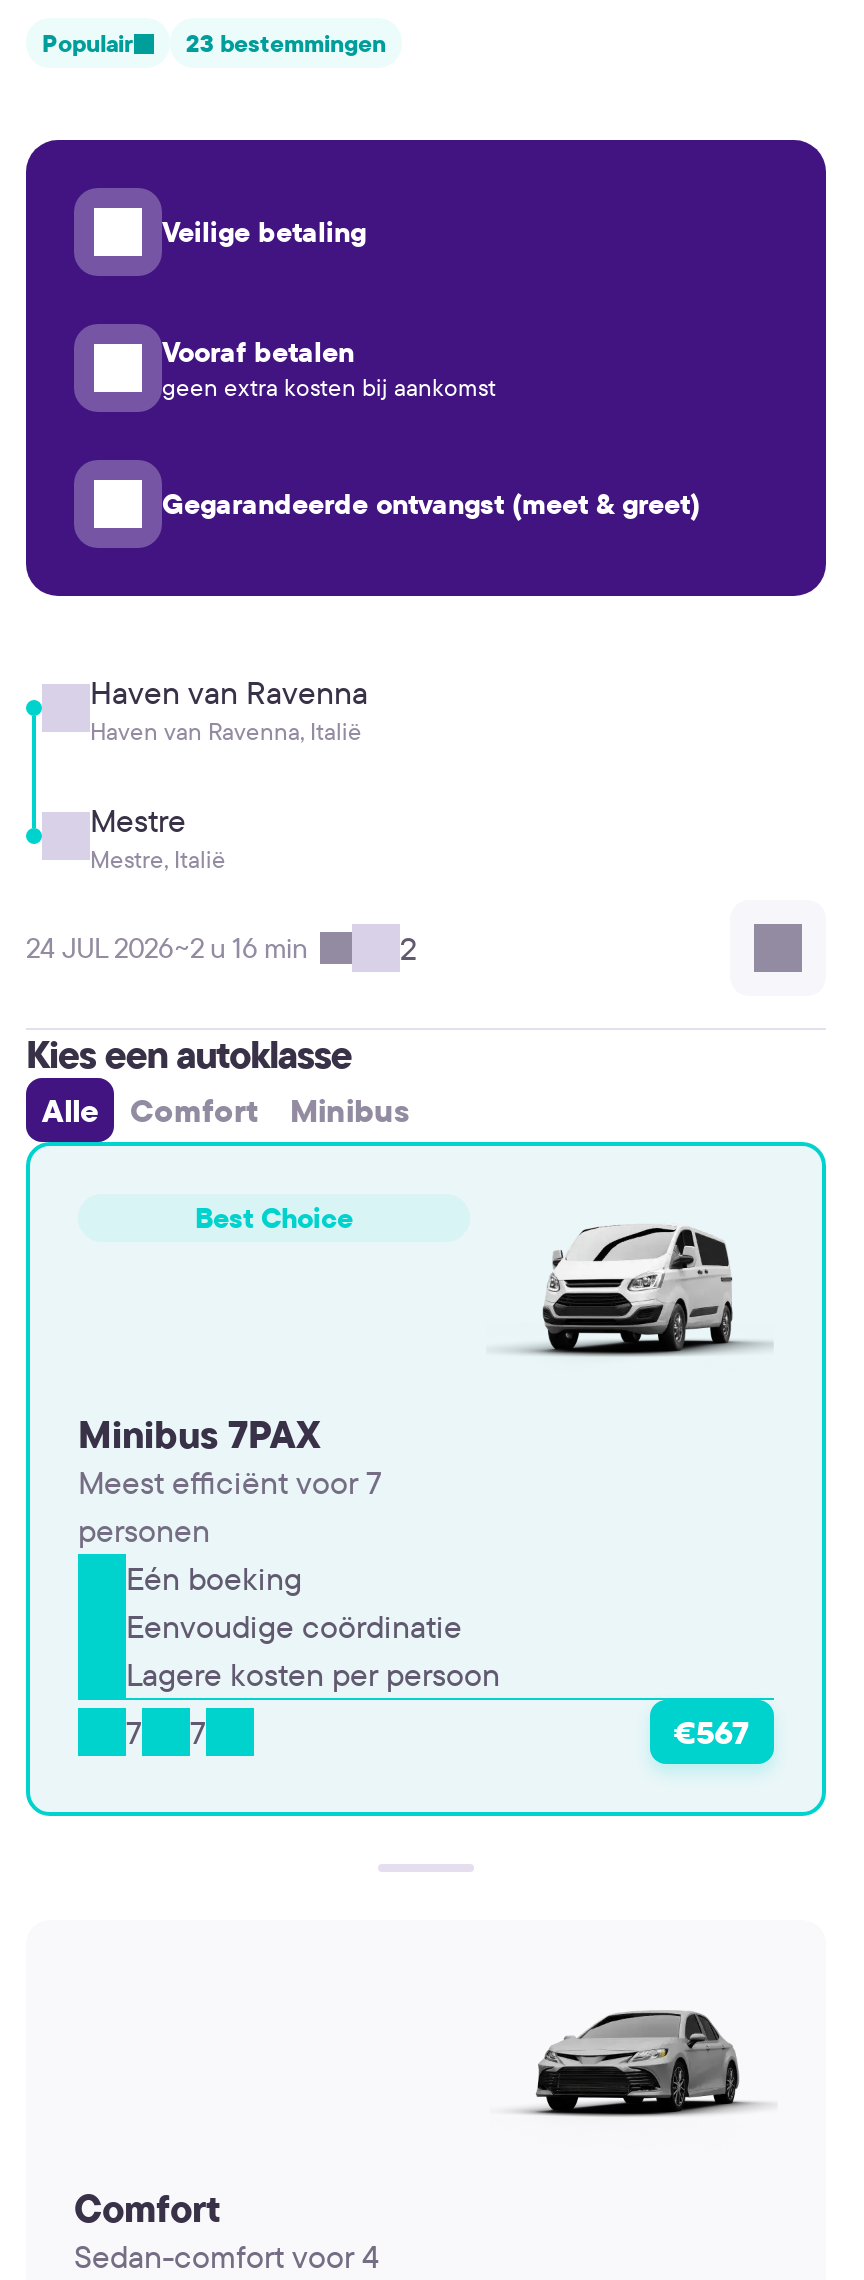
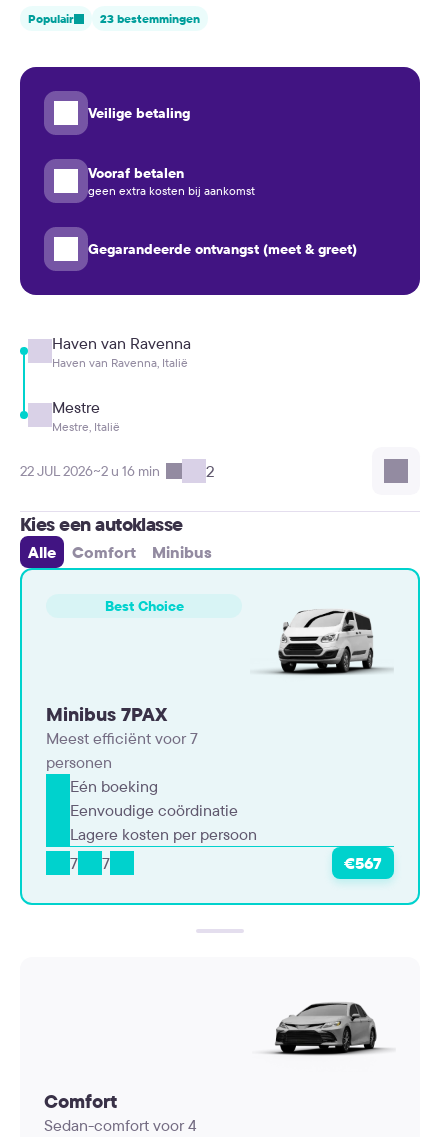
- 24 JUL 2026~2 u 16 min
+ 22 JUL 2026~2 u 16 min
